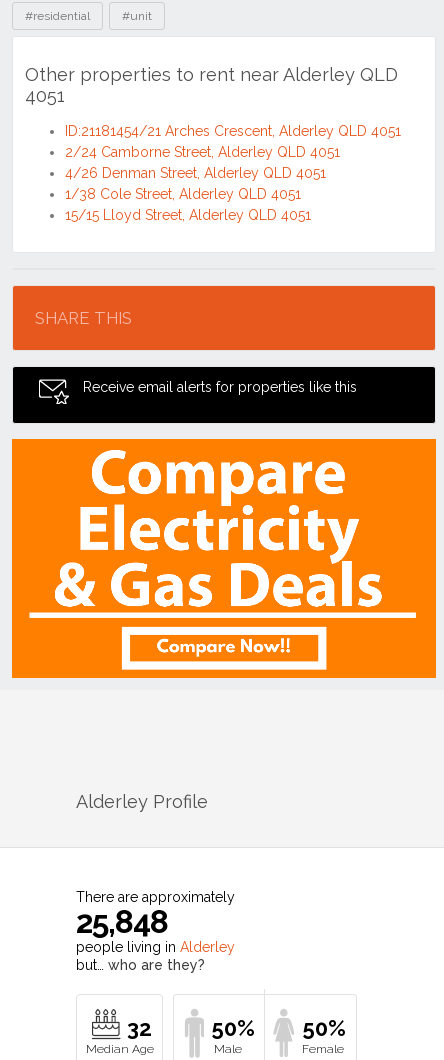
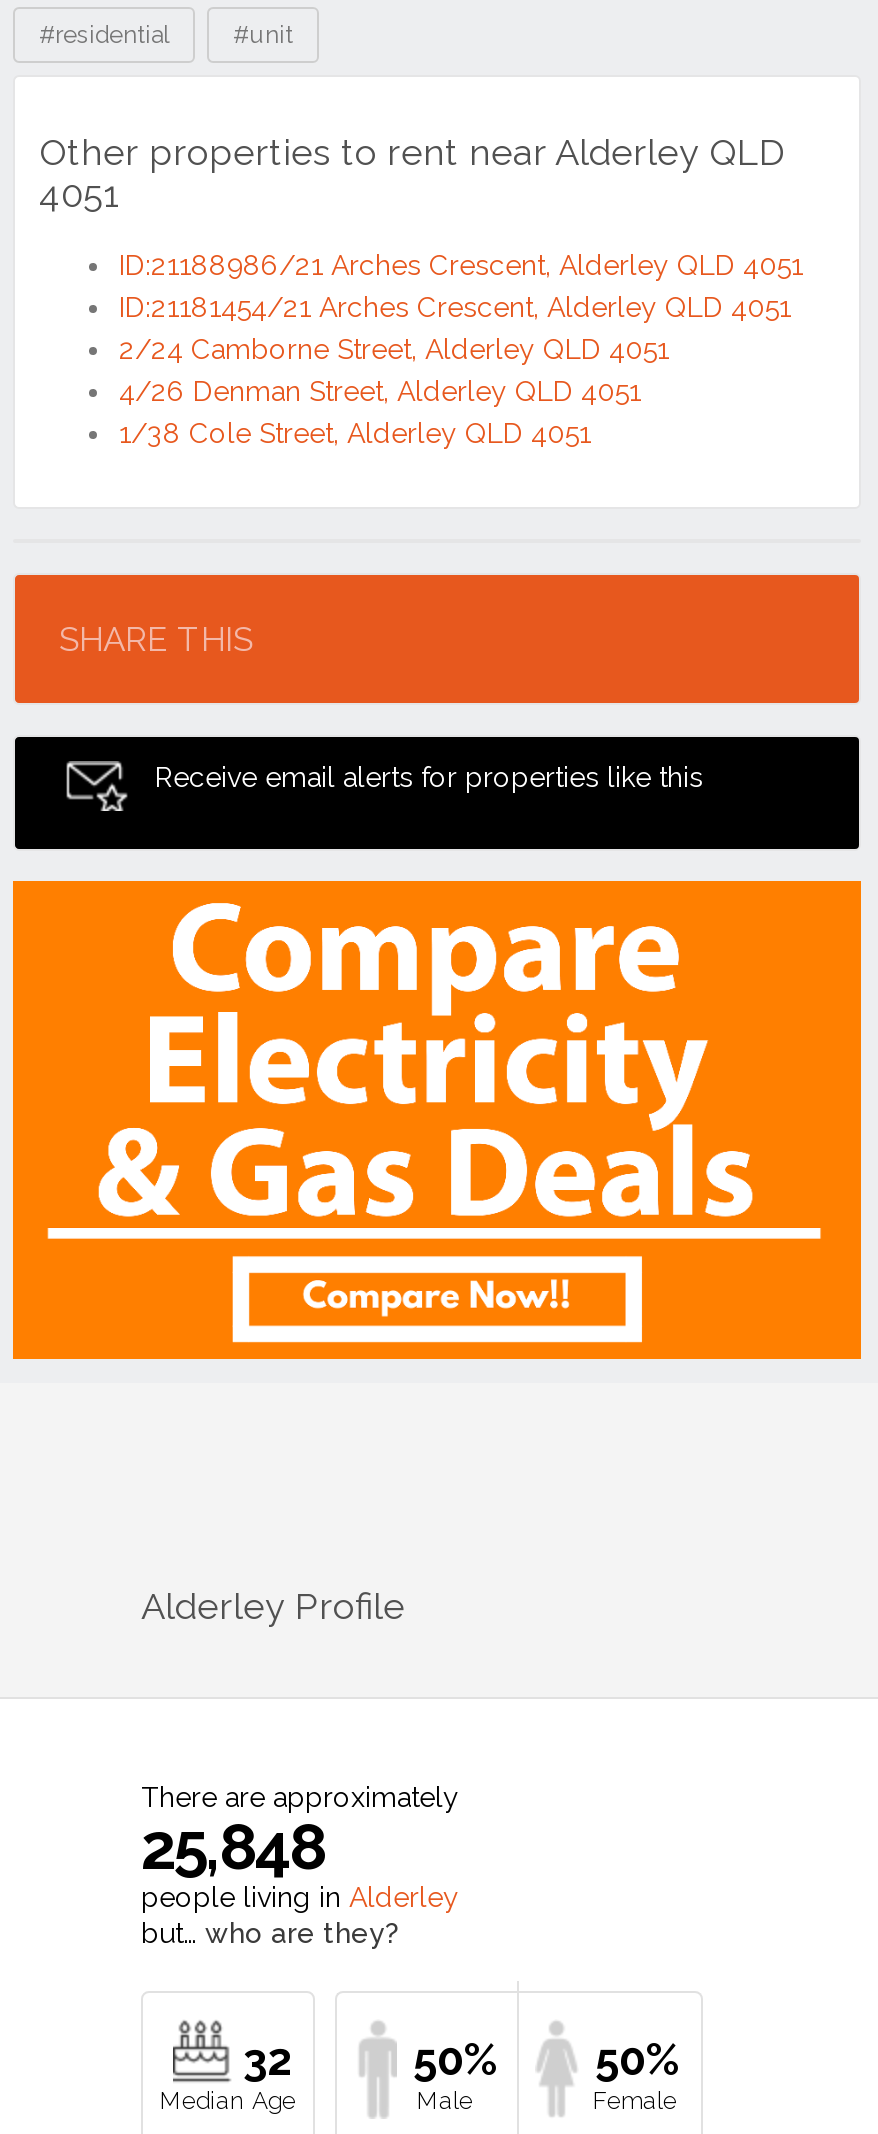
+ ID:21188986/21 Arches Crescent, Alderley QLD 4051

moved down: ID:21181454/21 Arches Crescent, Alderley QLD 4051 | 2/24 Camborne Street, Alderley QLD 4051 | 4/26 Denman Street, Alderley QLD 4051 | 1/38 Cole Street, Alderley QLD 4051

- 15/15 Lloyd Street, Alderley QLD 4051
